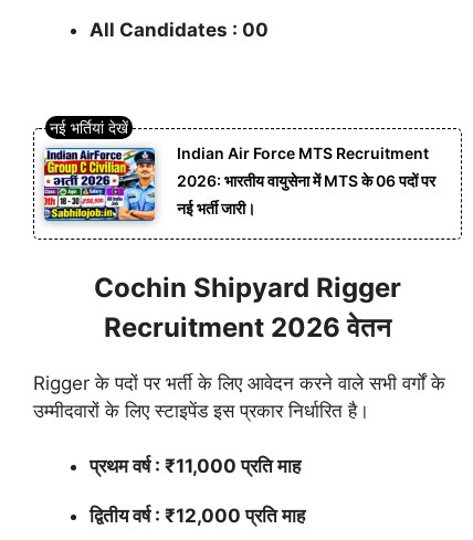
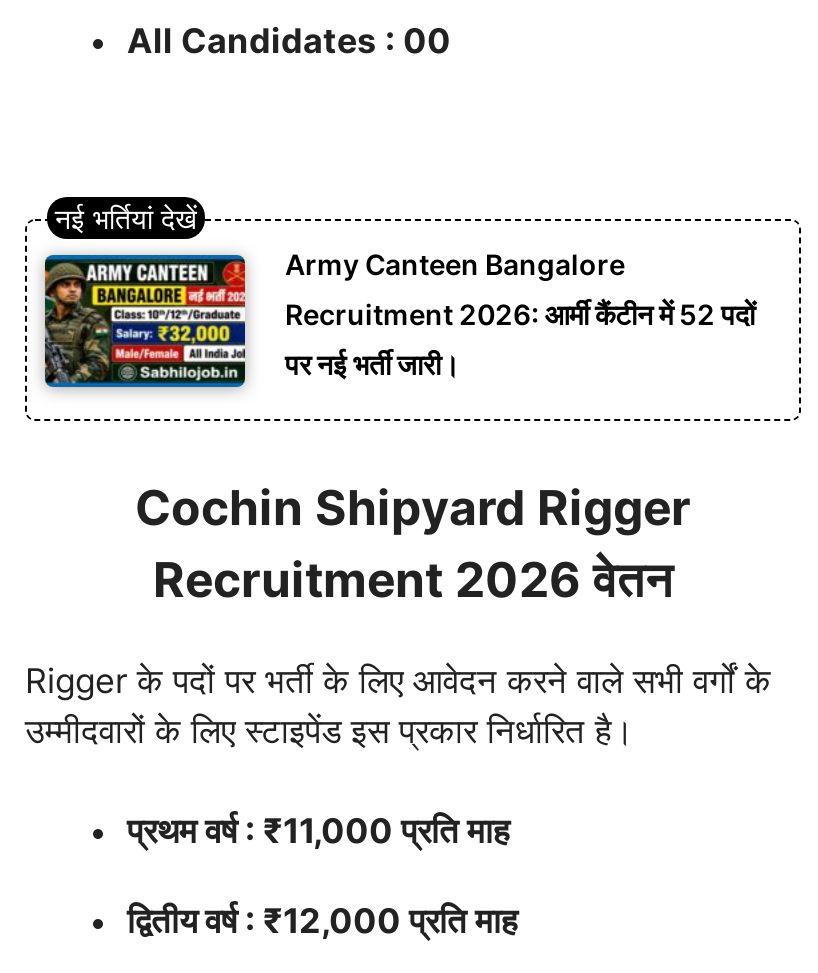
- [image]
- Indian Air Force MTS Recruitment
+ [image]
+ Army Canteen Bangalore

- 2026: भारतीय वायुसेना में MTS के 06 पदों पर
+ Recruitment 2026: आर्मी कैंटीन में 52 पदों

- नई भर्ती जारी।
+ पर नई भर्ती जारी।
